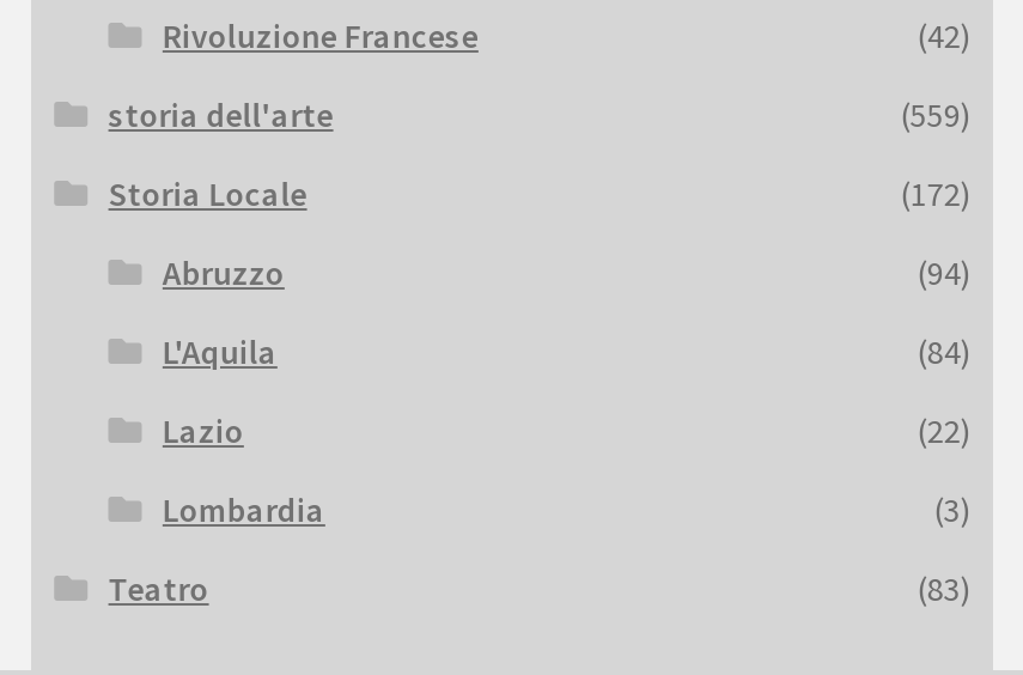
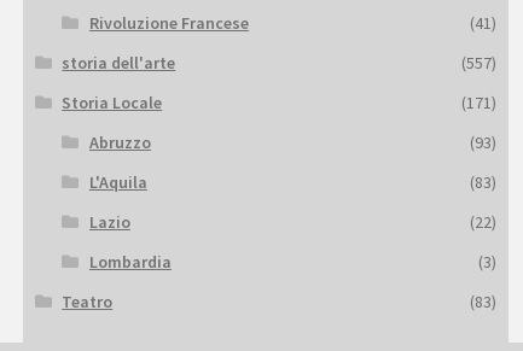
- (42)
+ (41)

- (559)
+ (557)

- (172)
+ (171)

- (94)
+ (93)

- (84)
+ (83)
